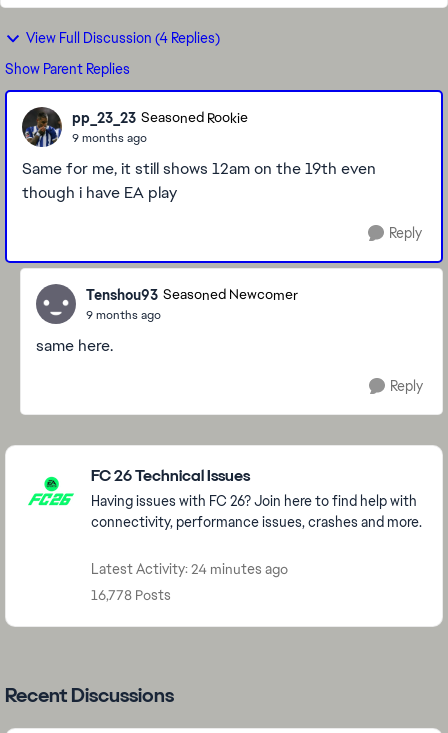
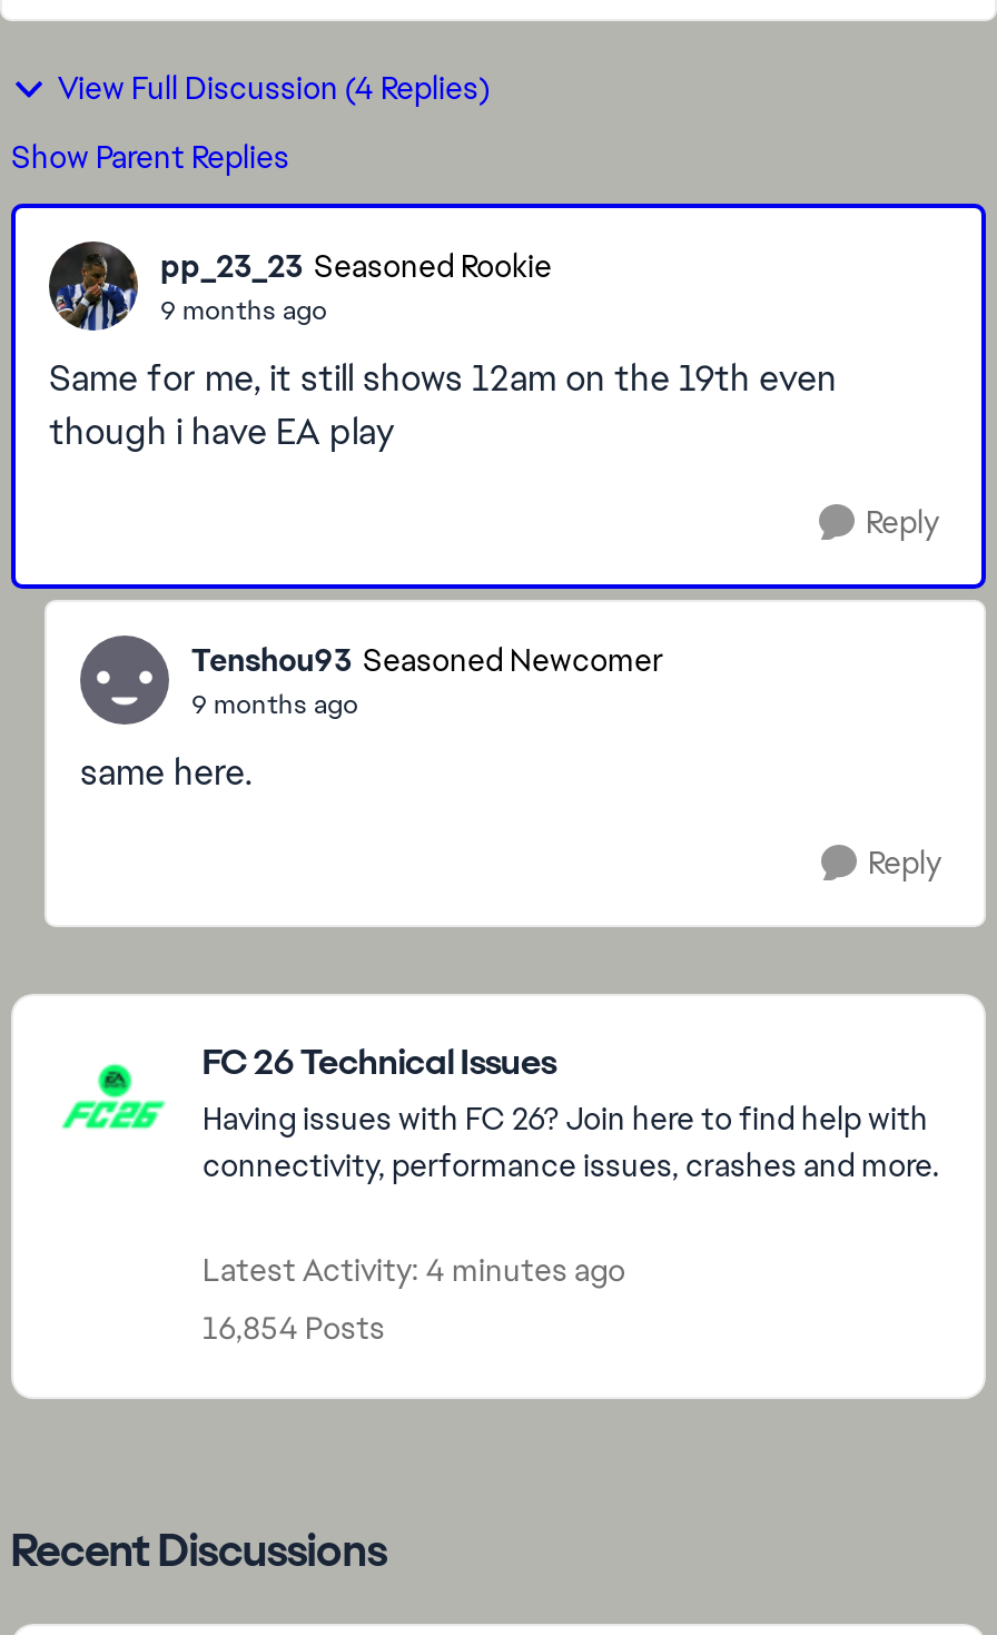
- Latest Activity: 24 minutes ago
+ Latest Activity: 4 minutes ago

- 16,778 Posts
+ 16,854 Posts
